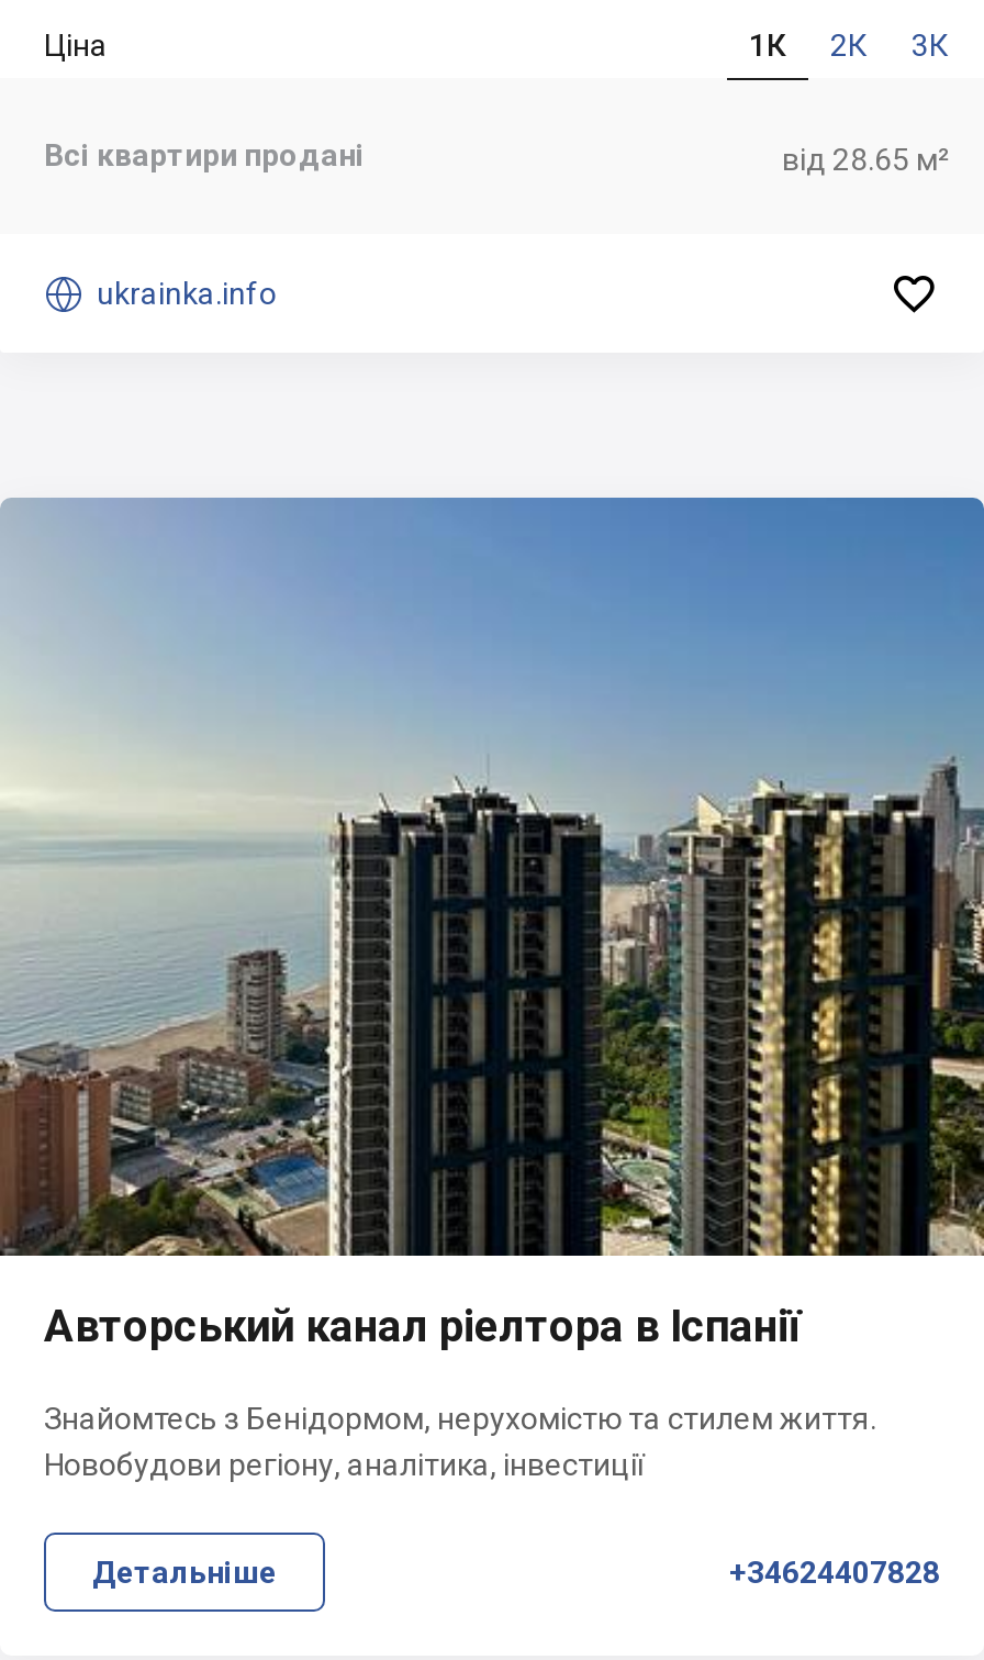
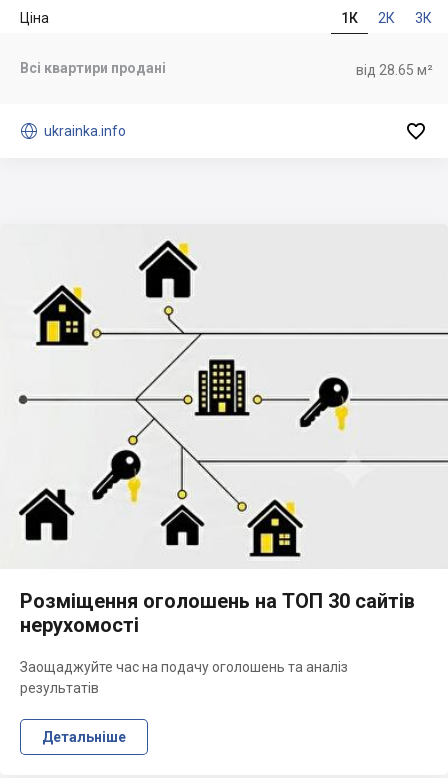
- [image]
- Авторський канал ріелтора в Іспанії
+ [image]
+ Розміщення оголошень на ТОП 30 сайтів
+ нерухомості

- Знайомтесь з Бенідормом, нерухомістю та стилем життя.
- Новобудови регіону, аналітика, інвестиції
+ Заощаджуйте час на подачу оголошень та аналіз
+ результатів

- +34624407828
